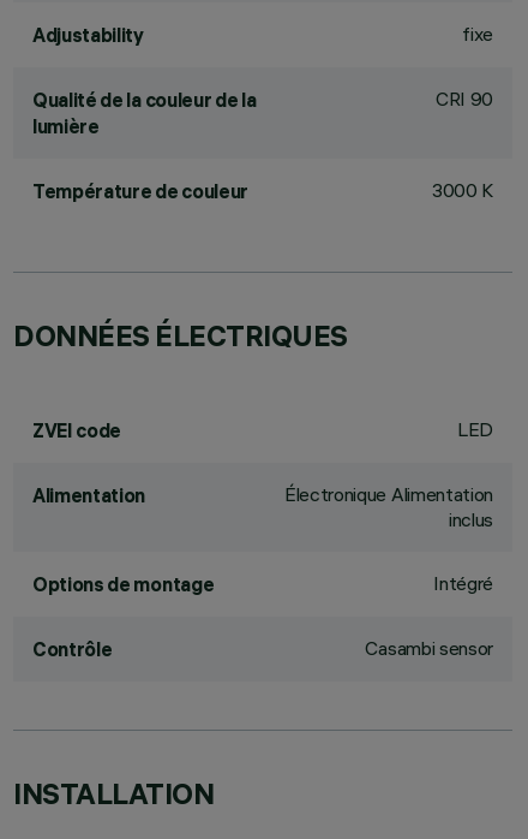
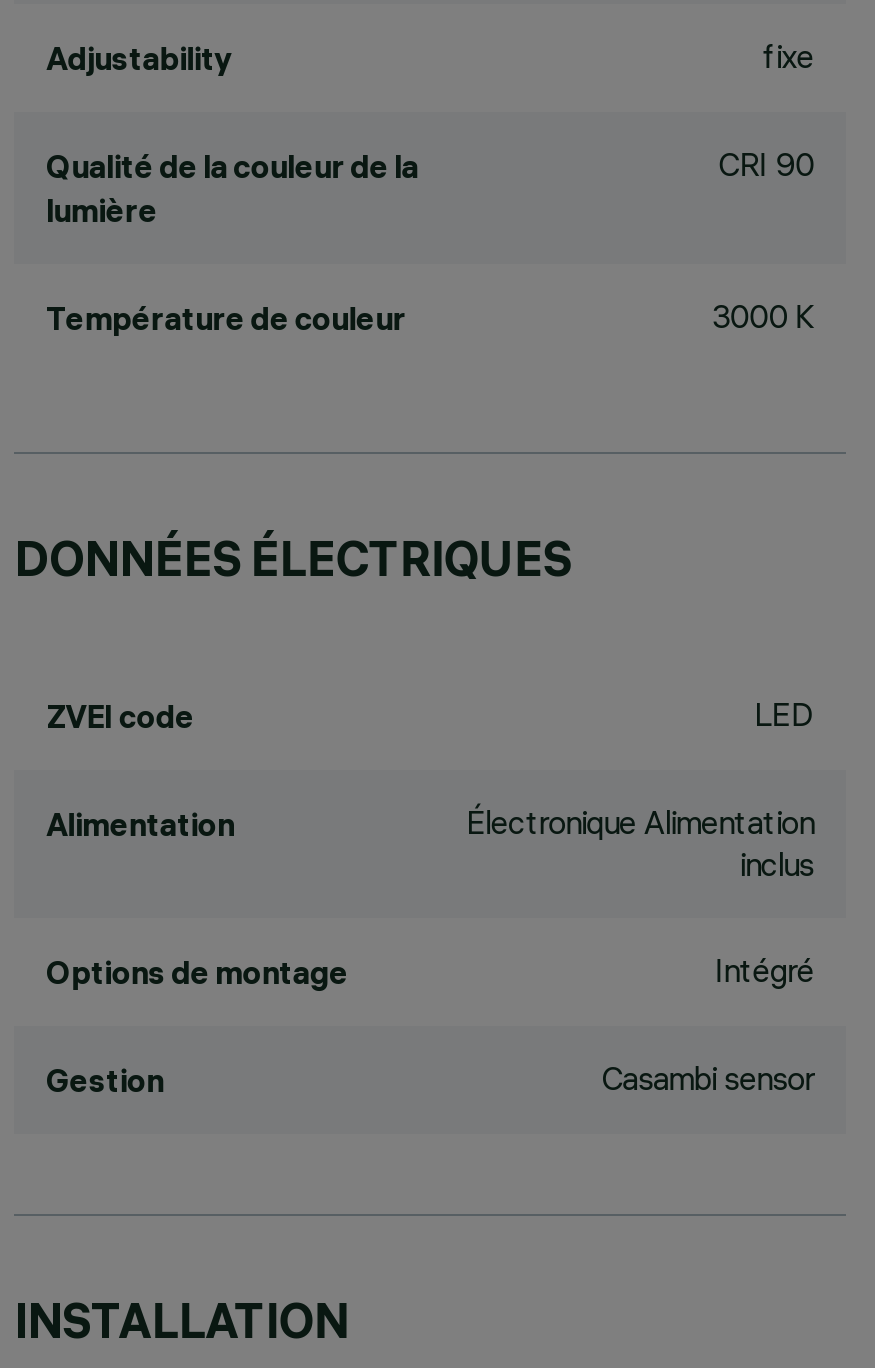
- Contrôle
+ Gestion
